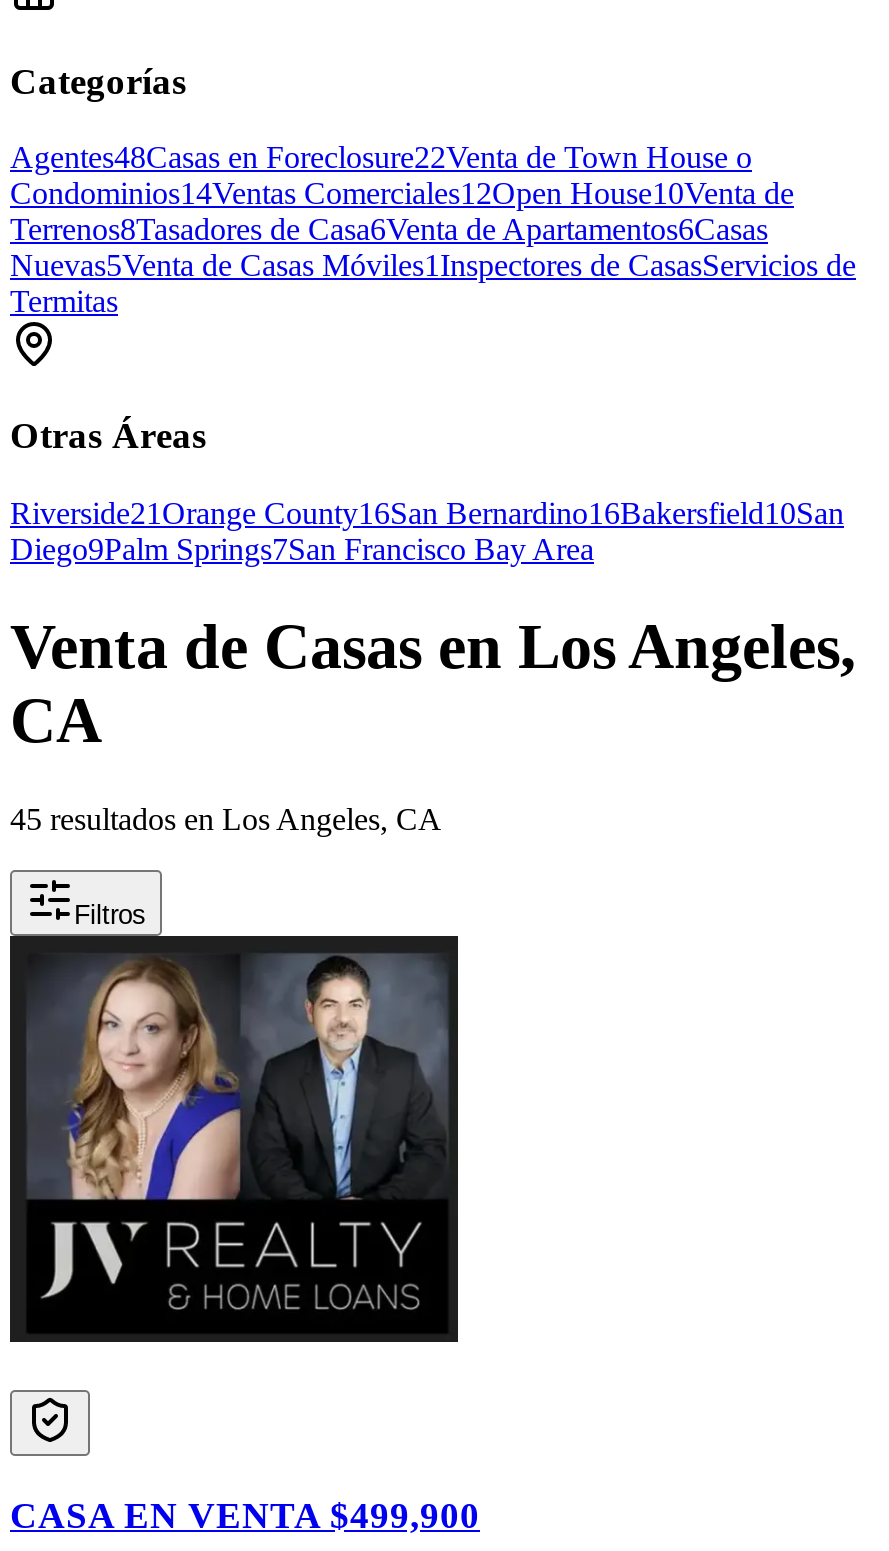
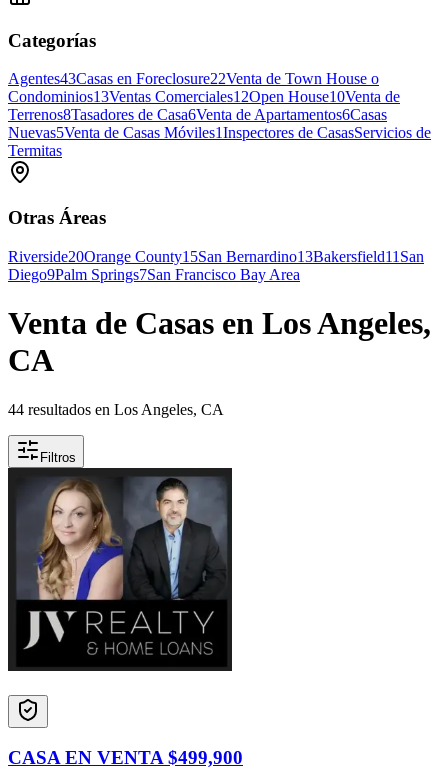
- Agentes48Casas en Foreclosure22Venta de Town House o
+ Agentes43Casas en Foreclosure22Venta de Town House o

- Condominios14Ventas Comerciales12Open House10Venta de
+ Condominios13Ventas Comerciales12Open House10Venta de

- Riverside21 Orange County16San Bernardino16Bakersfield10San
+ Riverside20 Orange County15San Bernardino13Bakersfield11San

- 45 resultados en Los Angeles, CA
+ 44 resultados en Los Angeles, CA
